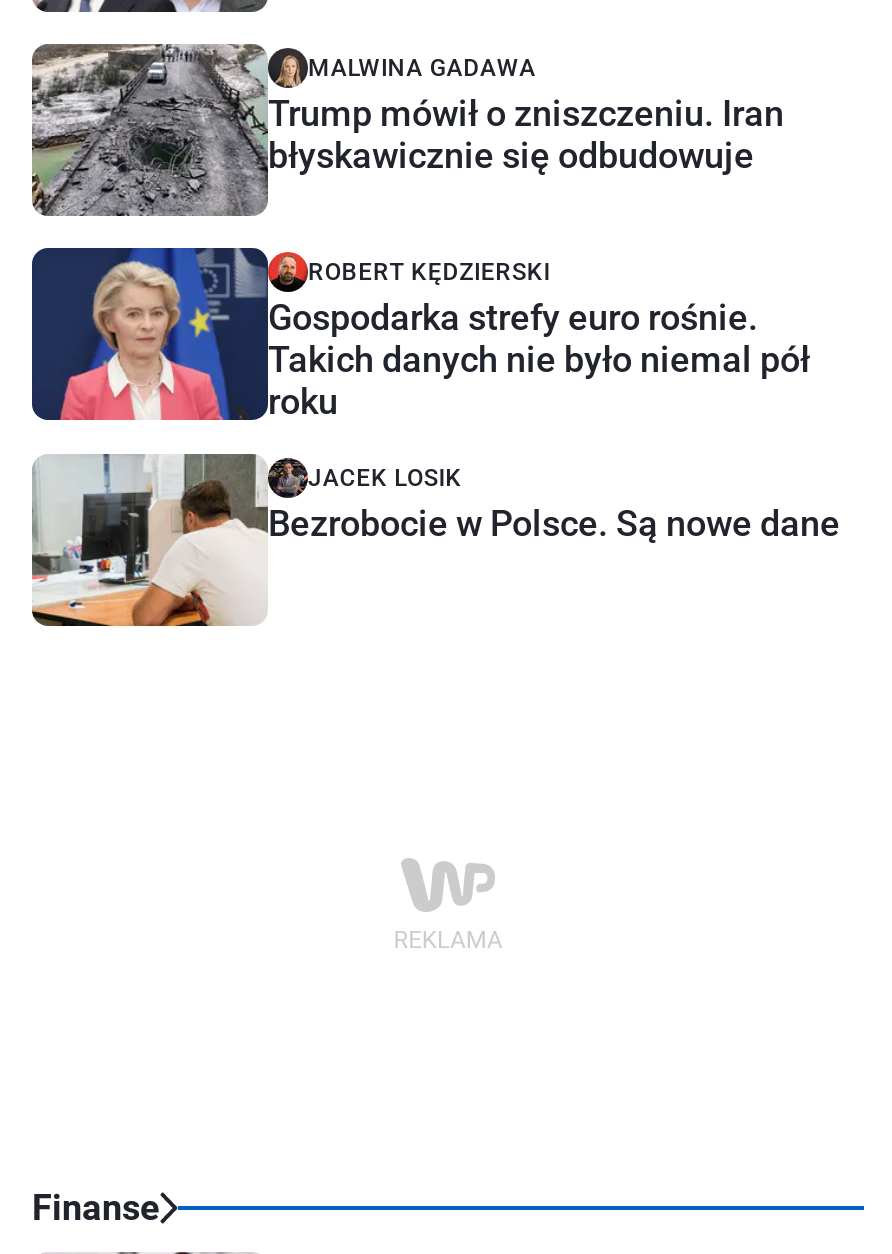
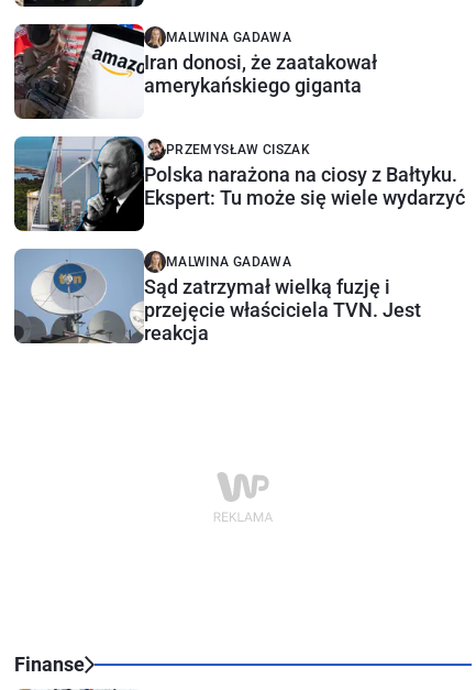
- [image]
- Trump mówił o zniszczeniu. Iran
- błyskawicznie się odbudowuje
+ [image]
+ Iran donosi, że zaatakował
+ amerykańskiego giganta

- [image]
- ROBERT KĘDZIERSKI
- Gospodarka strefy euro rośnie.
- Takich danych nie było niemal pół
- roku
+ [image]
+ PRZEMYSŁAW CISZAK
+ Polska narażona na ciosy z Bałtyku.
+ Ekspert: Tu może się wiele wydarzyć

- [image]
- JACEK LOSIK
- Bezrobocie w Polsce. Są nowe dane
+ [image]
+ MALWINA GADAWA
+ Sąd zatrzymał wielką fuzję i
+ przejęcie właściciela TVN. Jest
+ reakcja
